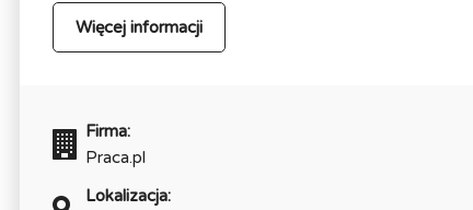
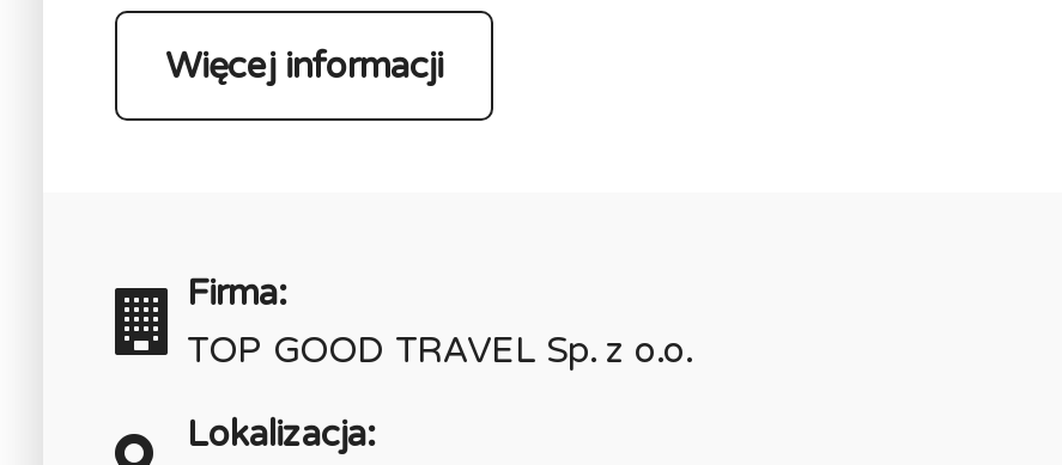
- Praca.pl
+ TOP GOOD TRAVEL Sp. z o.o.
